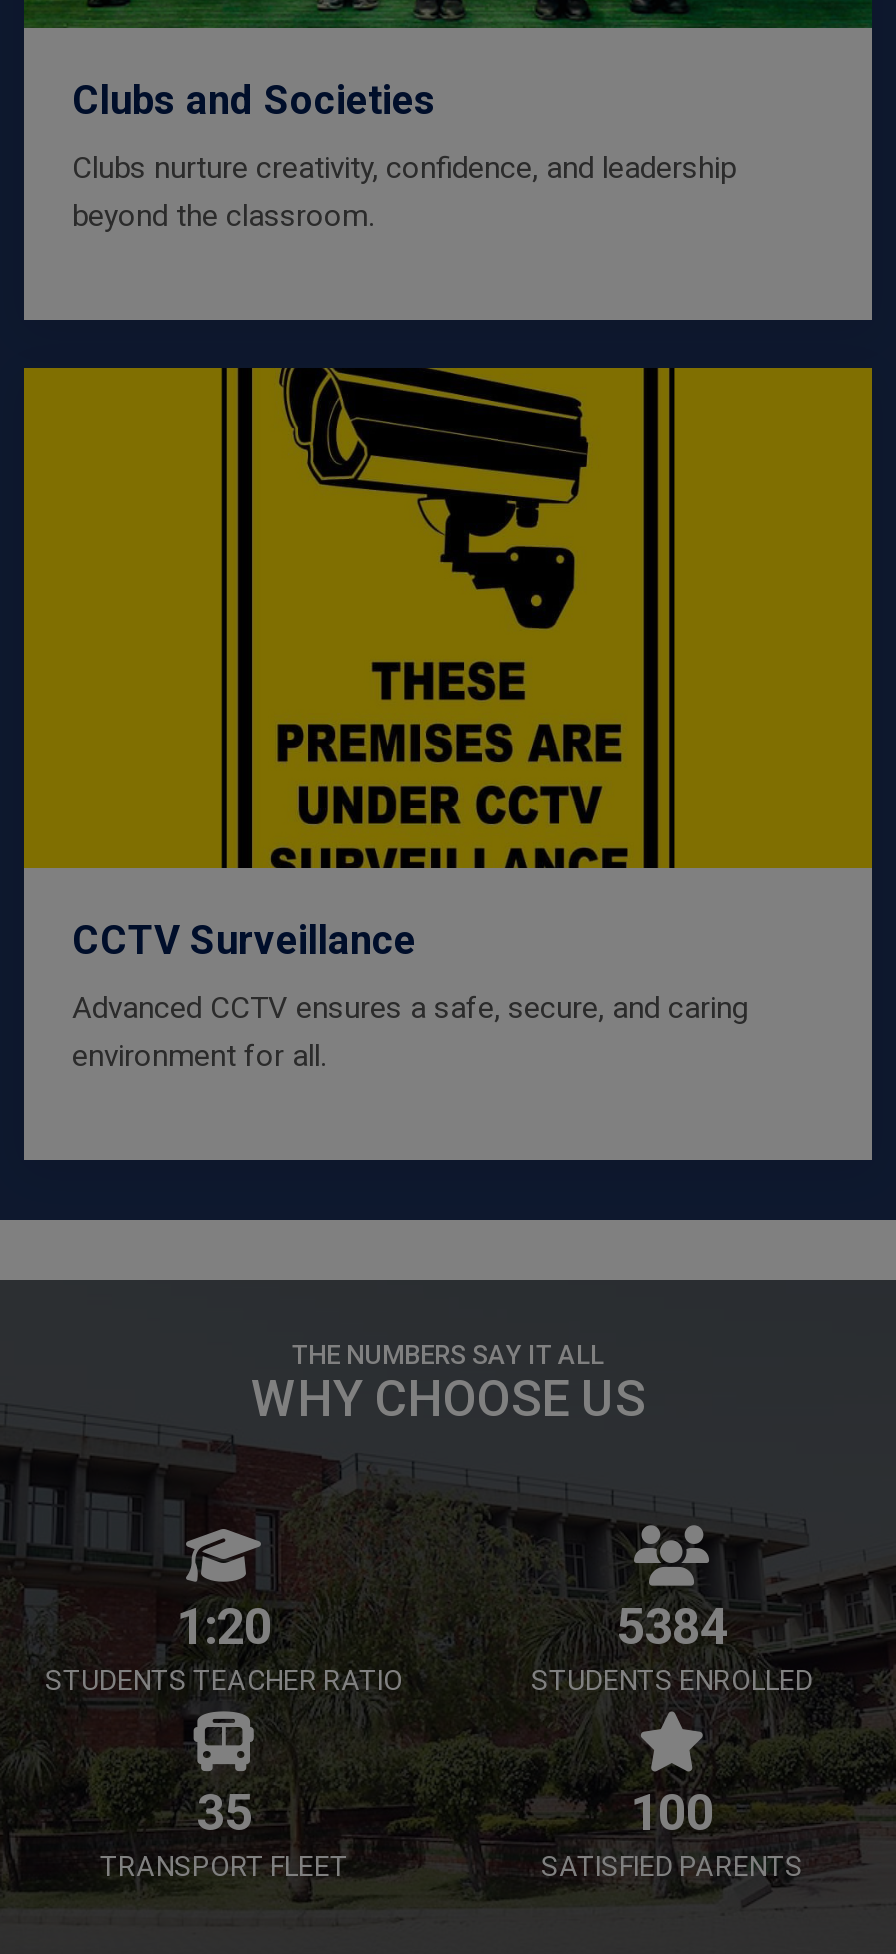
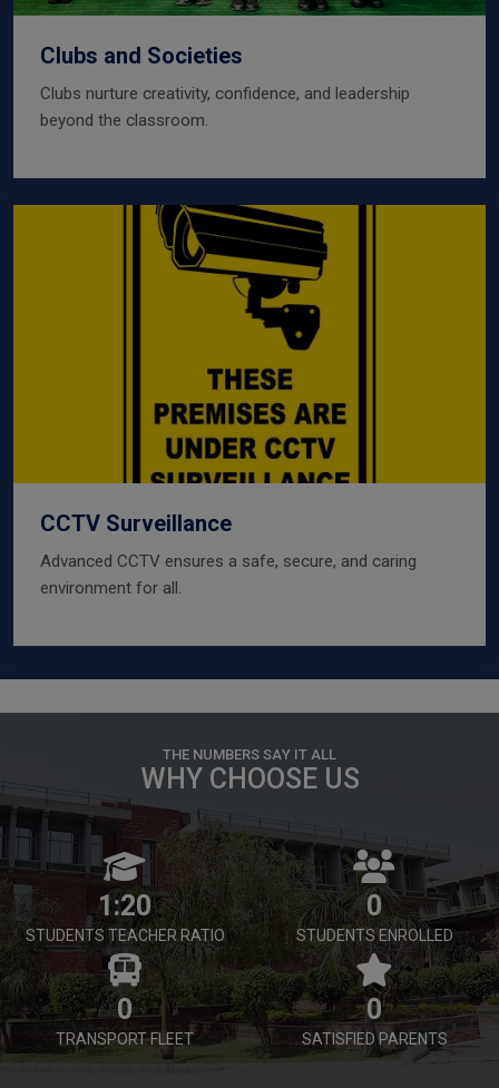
- 5384
+ 0

- 35
+ 0

- 100
+ 0
